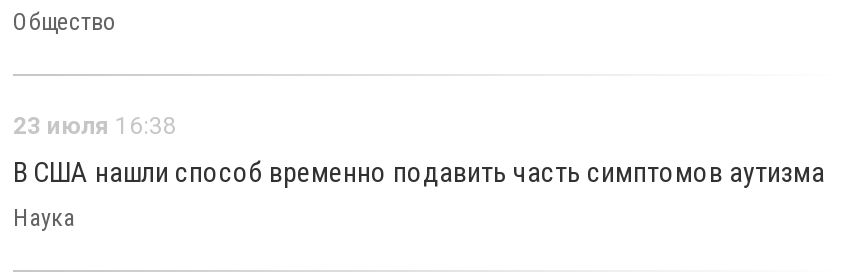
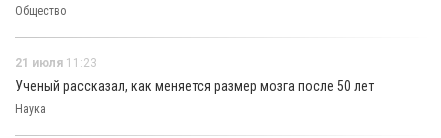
- 23 июля 16:38
+ 21 июля 11:23

- В США нашли способ временно подавить часть симптомов аутизма
+ Ученый рассказал, как меняется размер мозга после 50 лет
